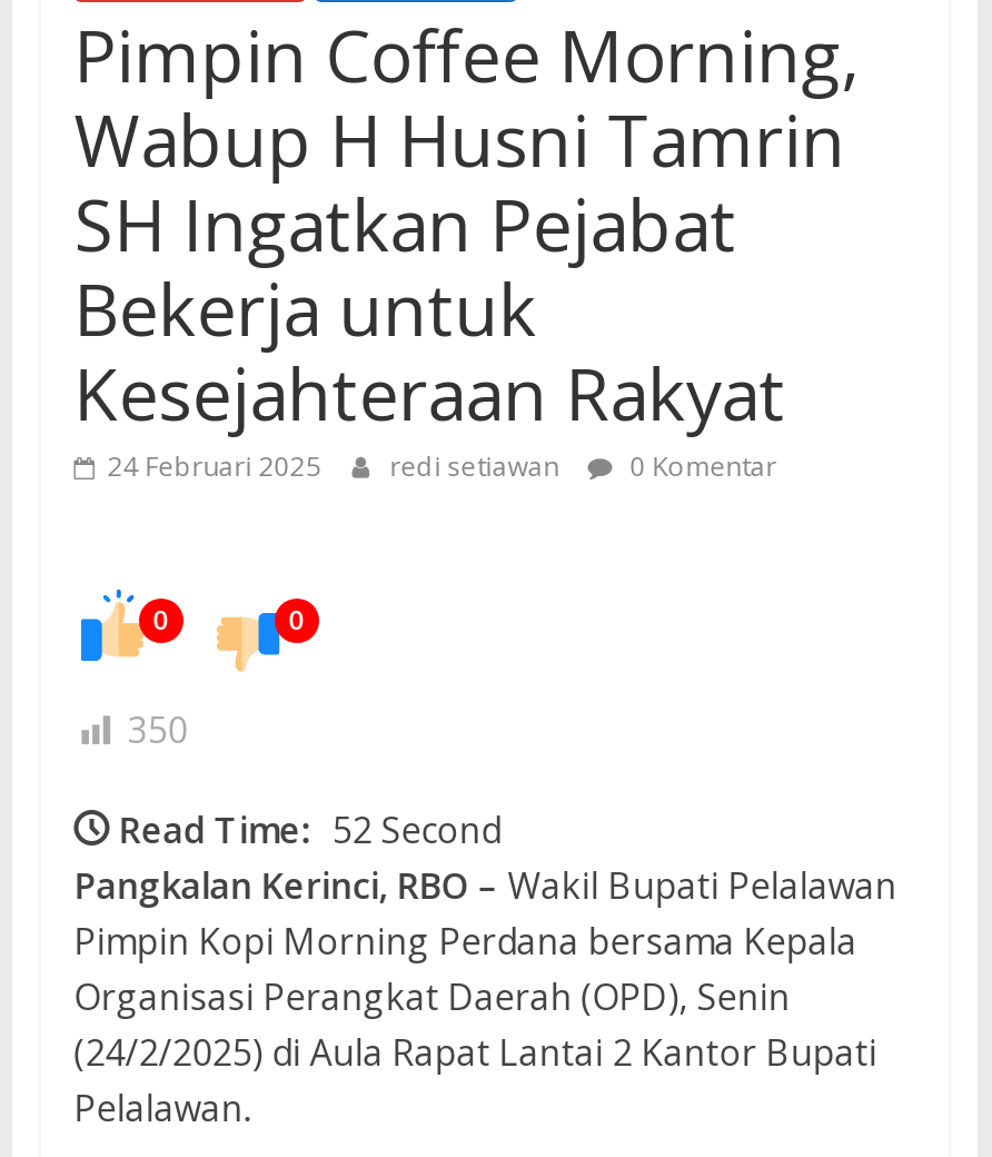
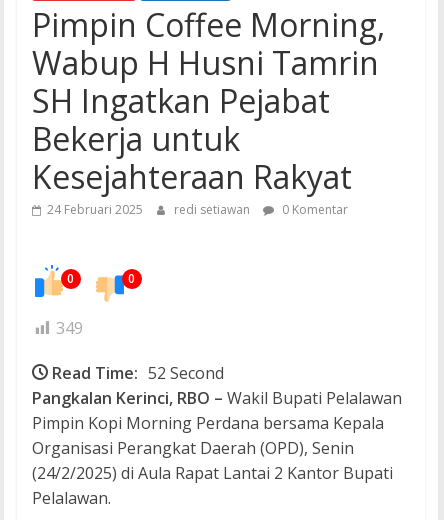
- 350
+ 349
